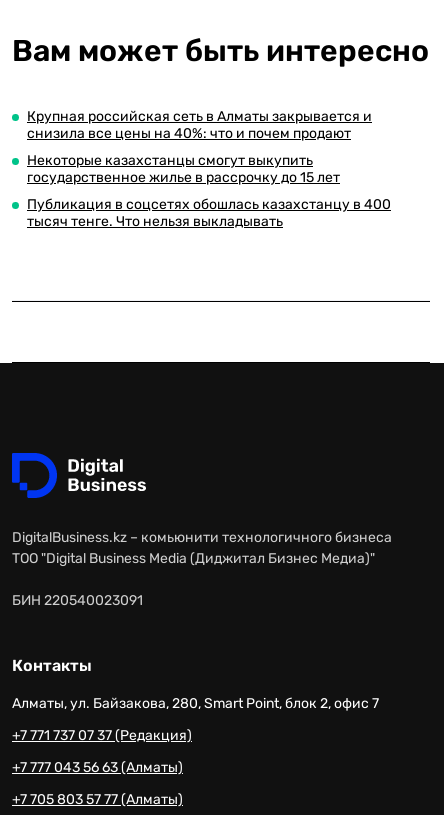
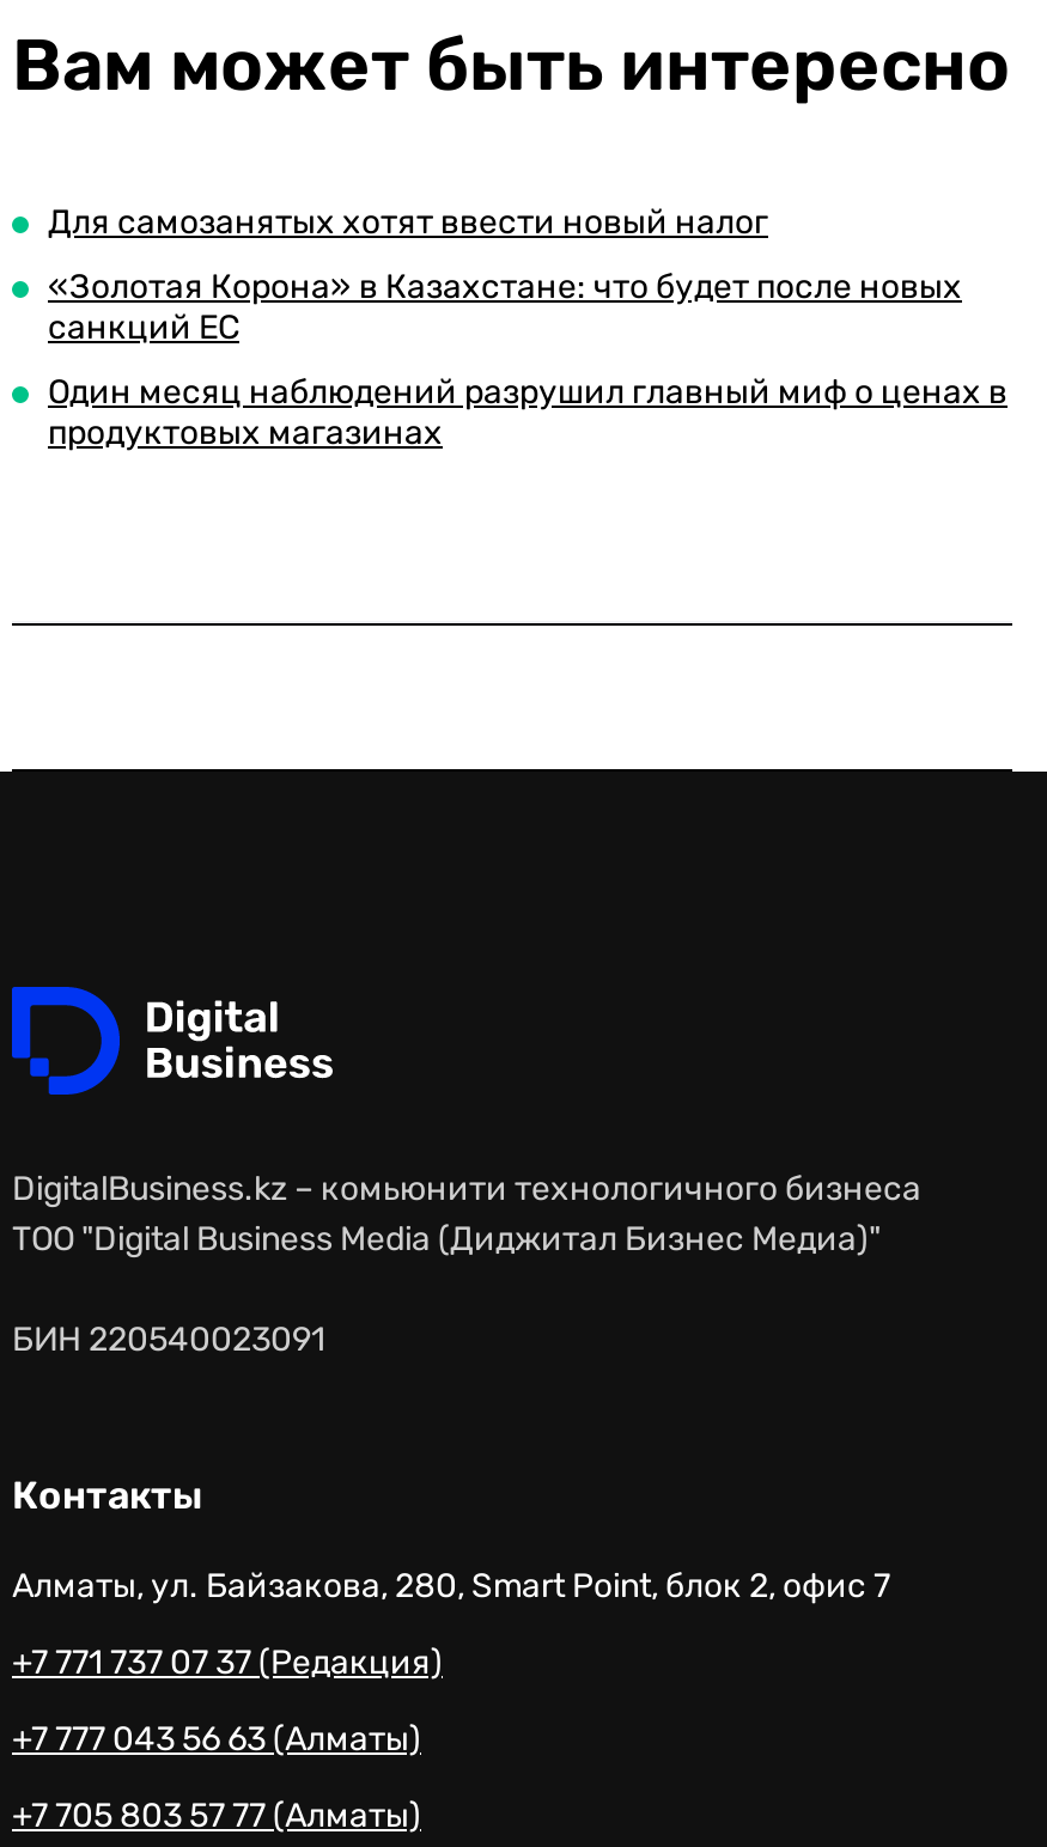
- Крупная российская сеть в Алматы закрывается и
- снизила все цены на 40%: что и почем продают
+ Для самозанятых хотят ввести новый налог

- Некоторые казахстанцы смогут выкупить
- государственное жилье в рассрочку до 15 лет
+ «Золотая Корона» в Казахстане: что будет после новых
+ санкций ЕС

- Публикация в соцсетях обошлась казахстанцу в 400
- тысяч тенге. Что нельзя выкладывать
+ Один месяц наблюдений разрушил главный миф о ценах в
+ продуктовых магазинах
